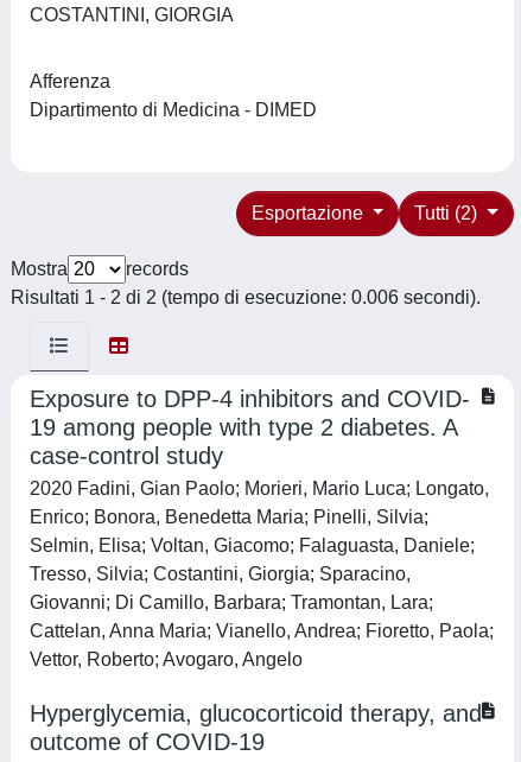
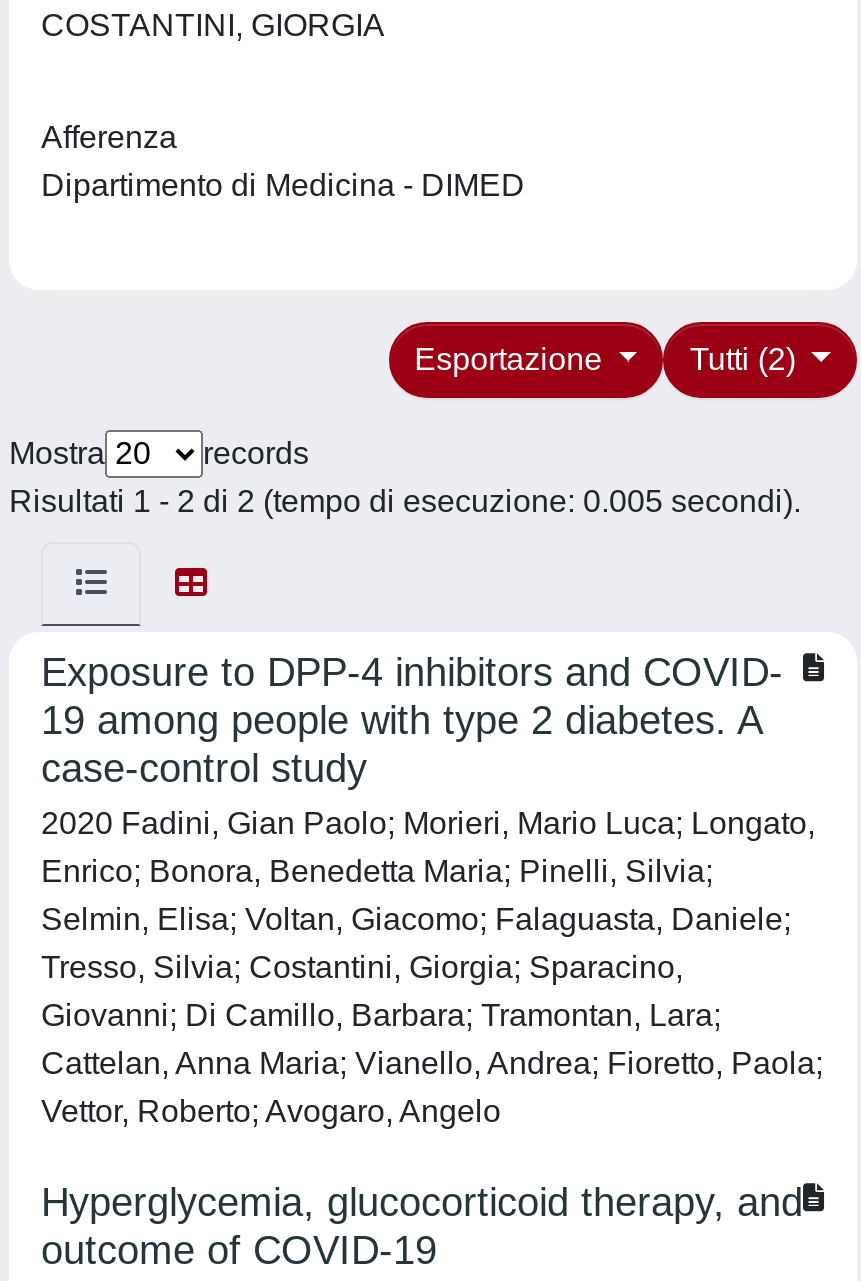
- Risultati 1 - 2 di 2 (tempo di esecuzione: 0.006 secondi).
+ Risultati 1 - 2 di 2 (tempo di esecuzione: 0.005 secondi).
